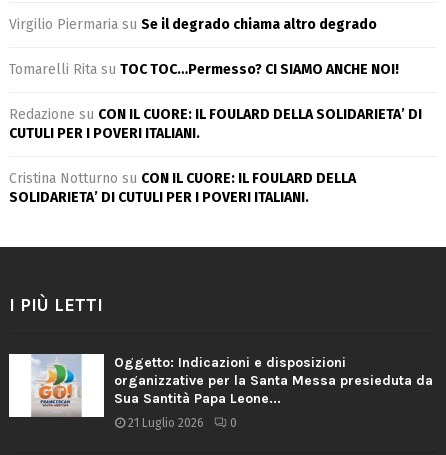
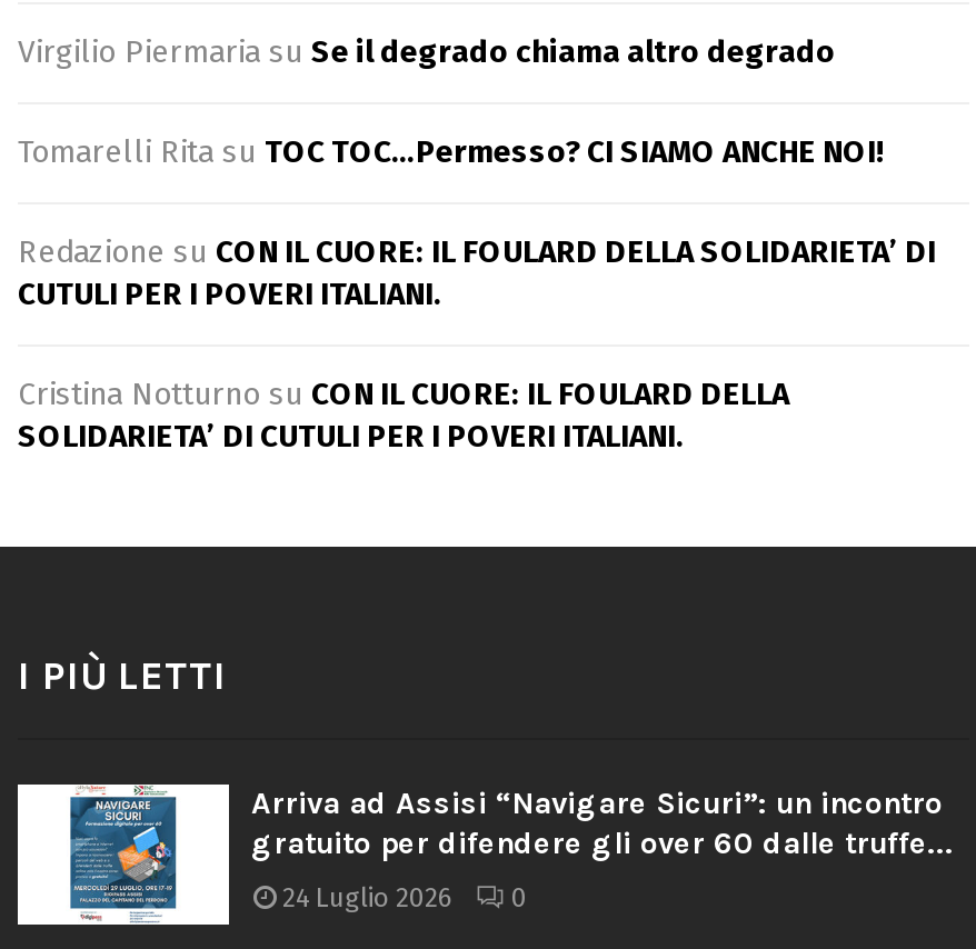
- [image]
- Oggetto: Indicazioni e disposizioni
- organizzative per la Santa Messa presieduta da
- Sua Santità Papa Leone...
+ [image]
+ Arriva ad Assisi “Navigare Sicuri”: un incontro
+ gratuito per difendere gli over 60 dalle truffe...

- 21 Luglio 2026 0
+ 24 Luglio 2026 0
